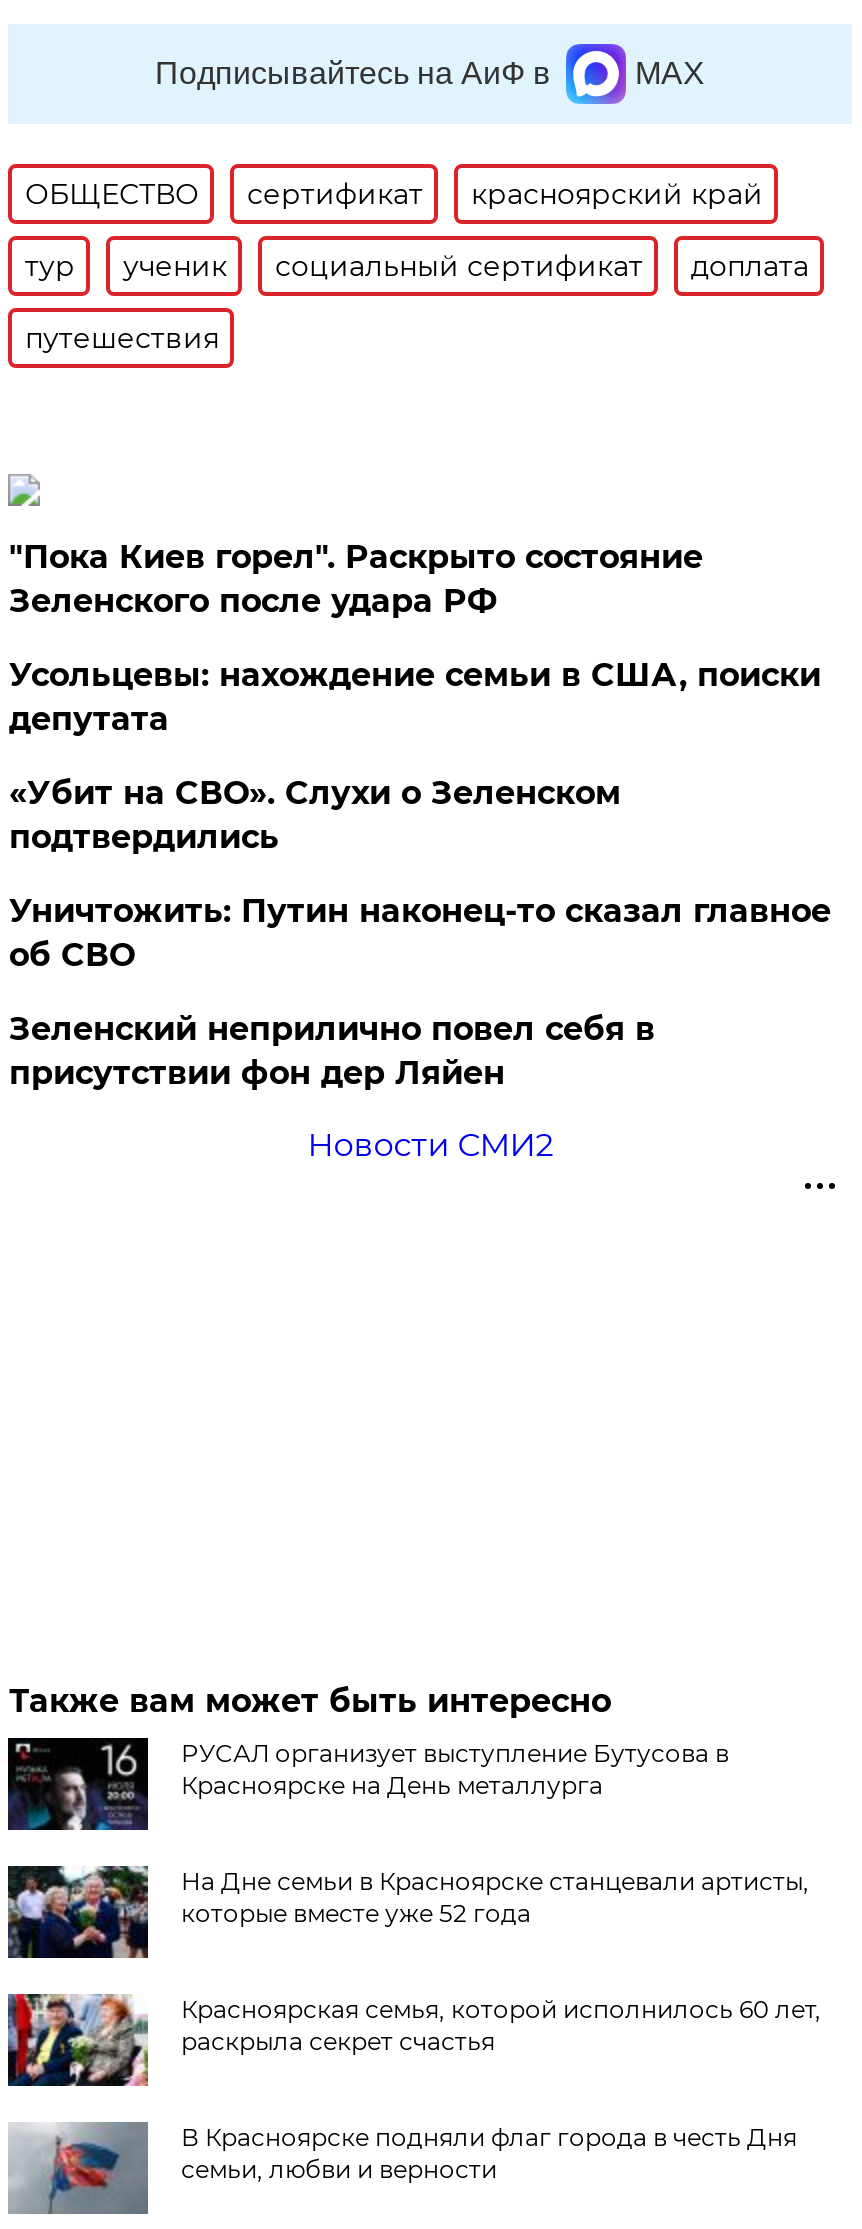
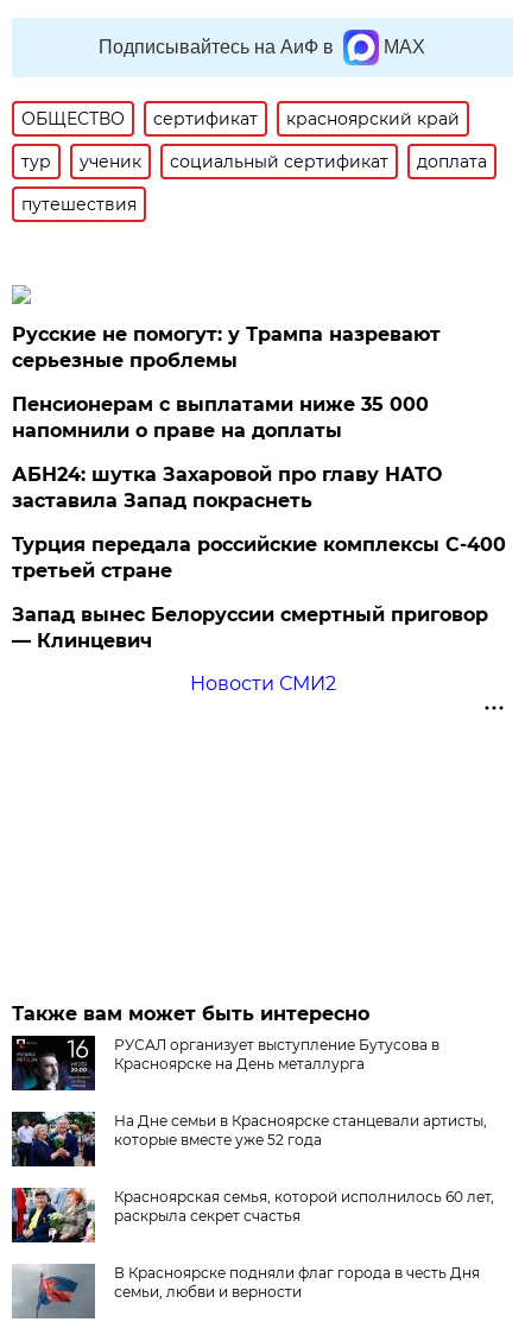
- "Пока Киев горел". Раскрыто состояние
- Зеленского после удара РФ
+ Русские не помогут: у Трампа назревают
+ серьезные проблемы

- Усольцевы: нахождение семьи в США, поиски
- депутата
+ Пенсионерам с выплатами ниже 35 000
+ напомнили о праве на доплаты

- «Убит на СВО». Слухи о Зеленском
- подтвердились
+ АБН24: шутка Захаровой про главу НАТО
+ заставила Запад покраснеть

- Уничтожить: Путин наконец-то сказал главное
- об СВО
+ Турция передала российские комплексы С-400
+ третьей стране

- Зеленский неприлично повел cебя в
- присутствии фон дер Ляйен
+ Запад вынес Белоруссии смертный приговор
+ — Клинцевич
